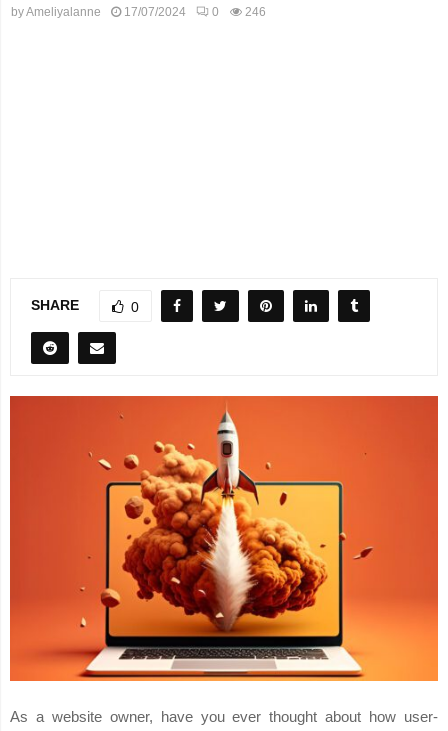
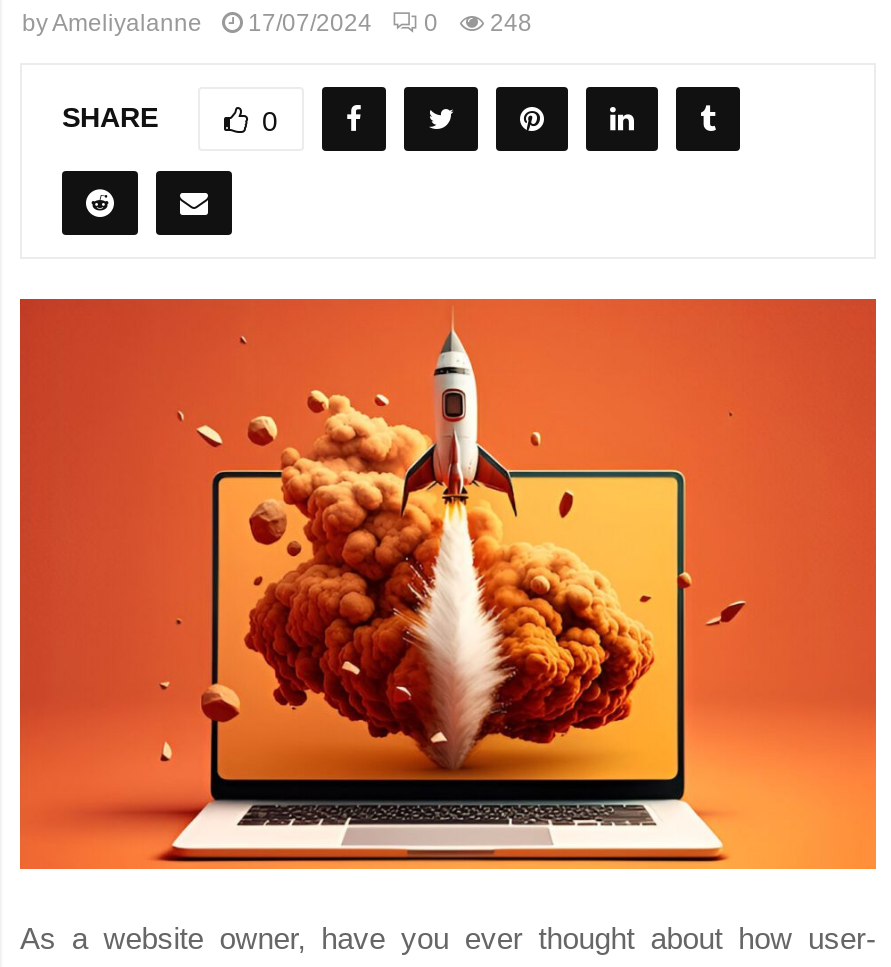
- byAmeliyalanne 17/07/2024 0 246
+ byAmeliyalanne 17/07/2024 0 248
